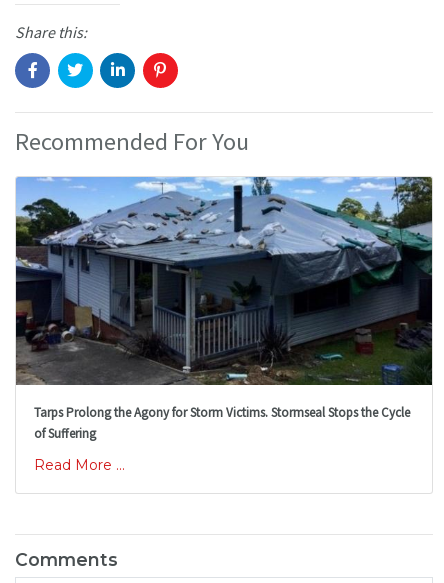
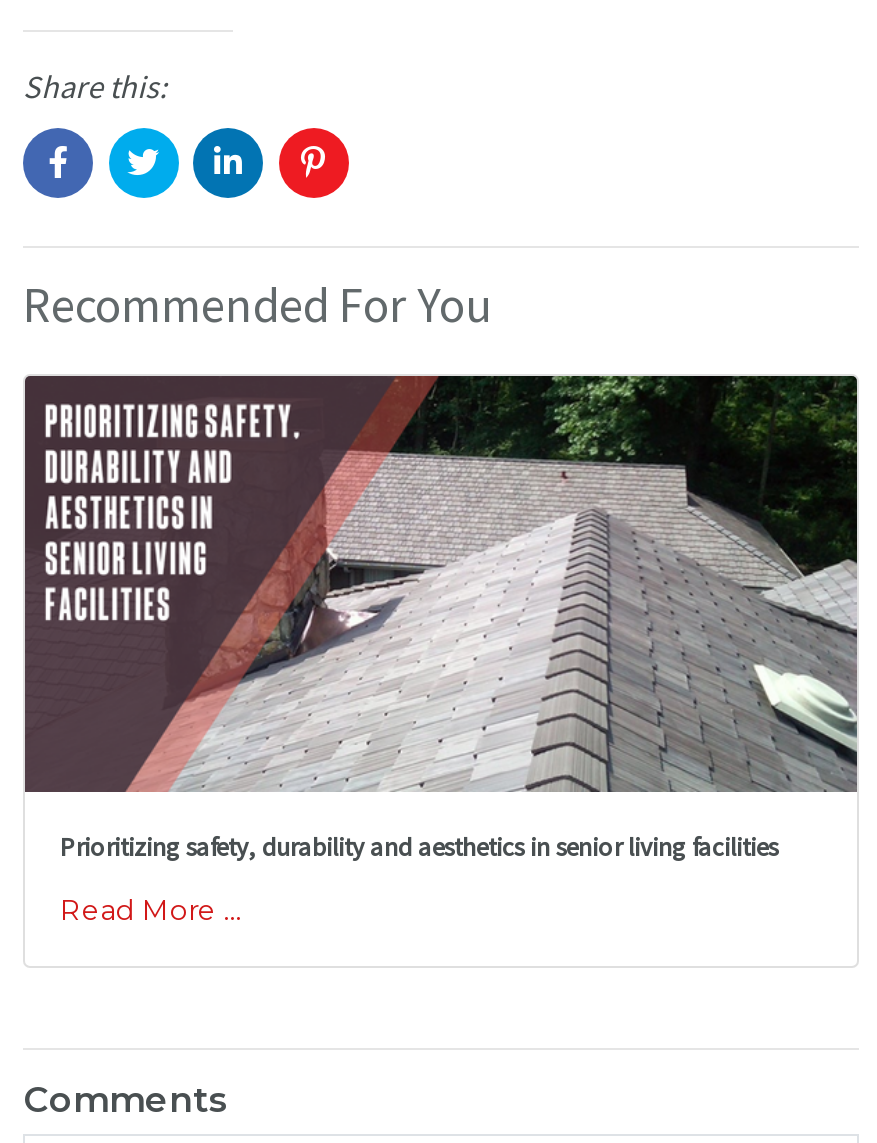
- [image]
- Tarps Prolong the Agony for Storm Victims. Stormseal Stops the Cycle
- of Suffering
+ [image]
+ Prioritizing safety, durability and aesthetics in senior living facilities
